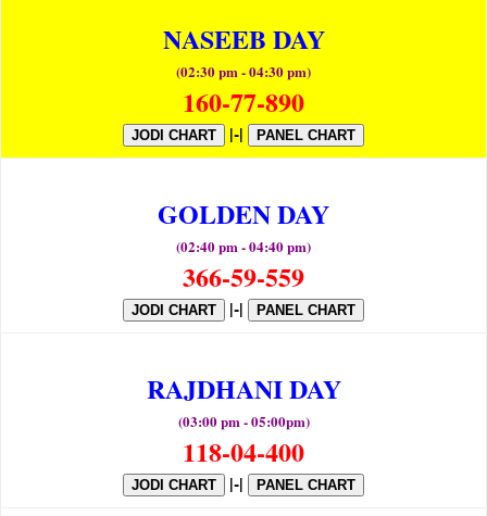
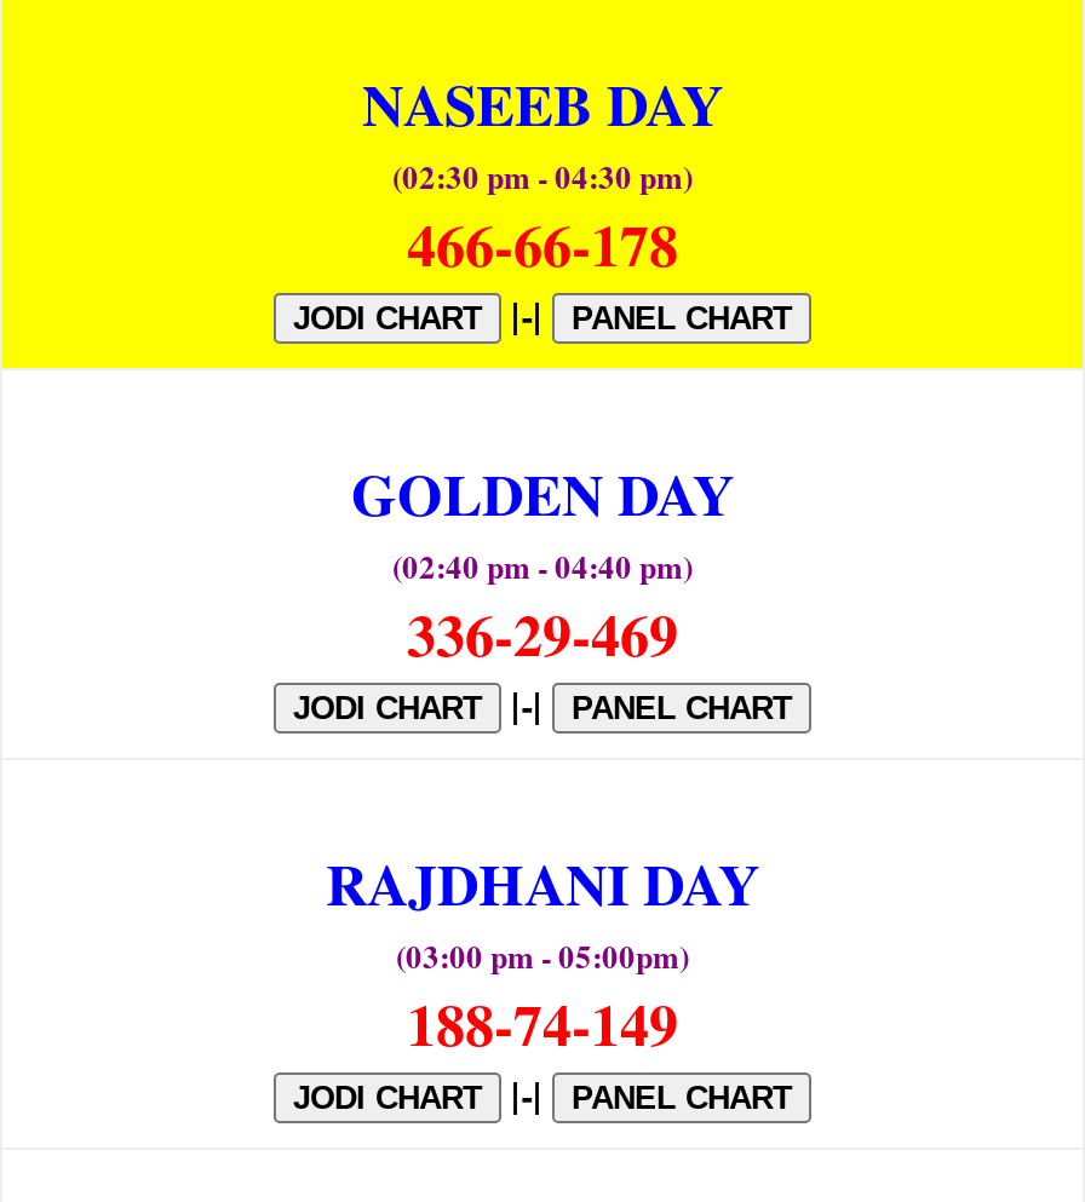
- 160-77-890
+ 466-66-178

- 366-59-559
+ 336-29-469

- 118-04-400
+ 188-74-149
